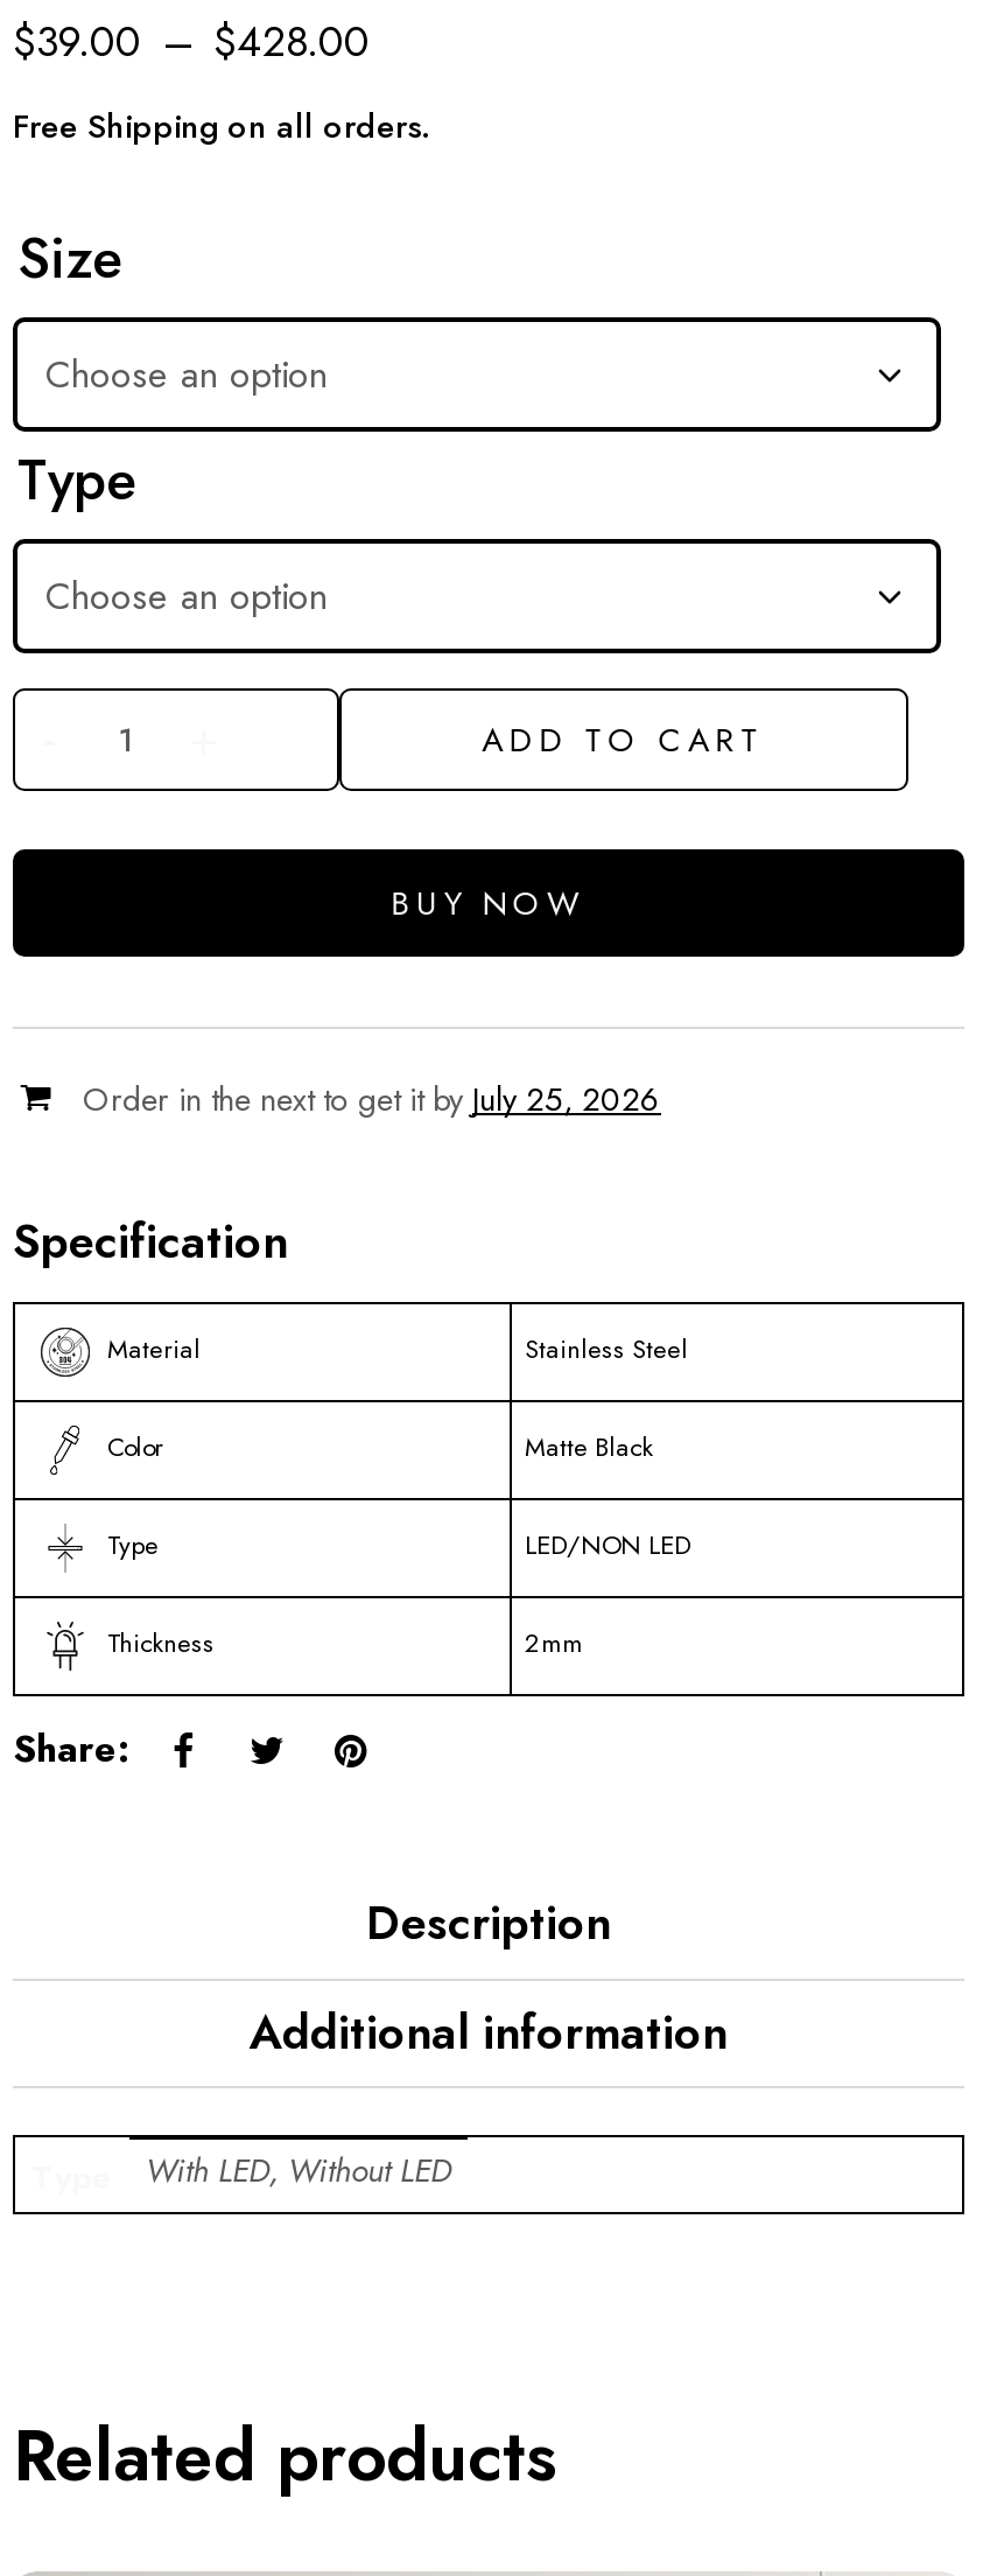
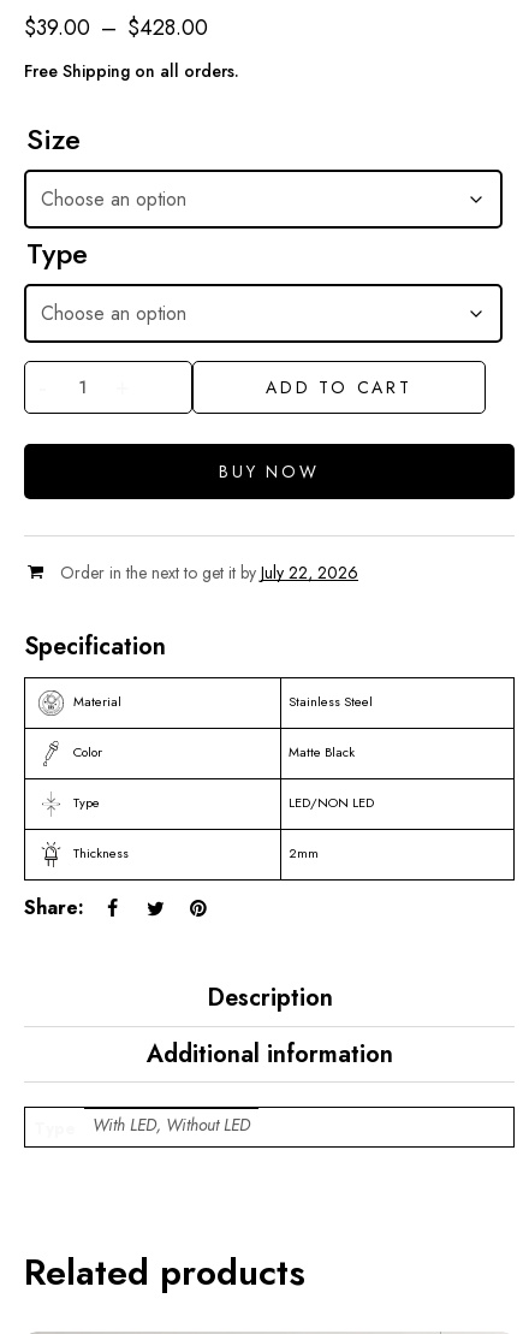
- Order in the next to get it by July 25, 2026
+ Order in the next to get it by July 22, 2026
